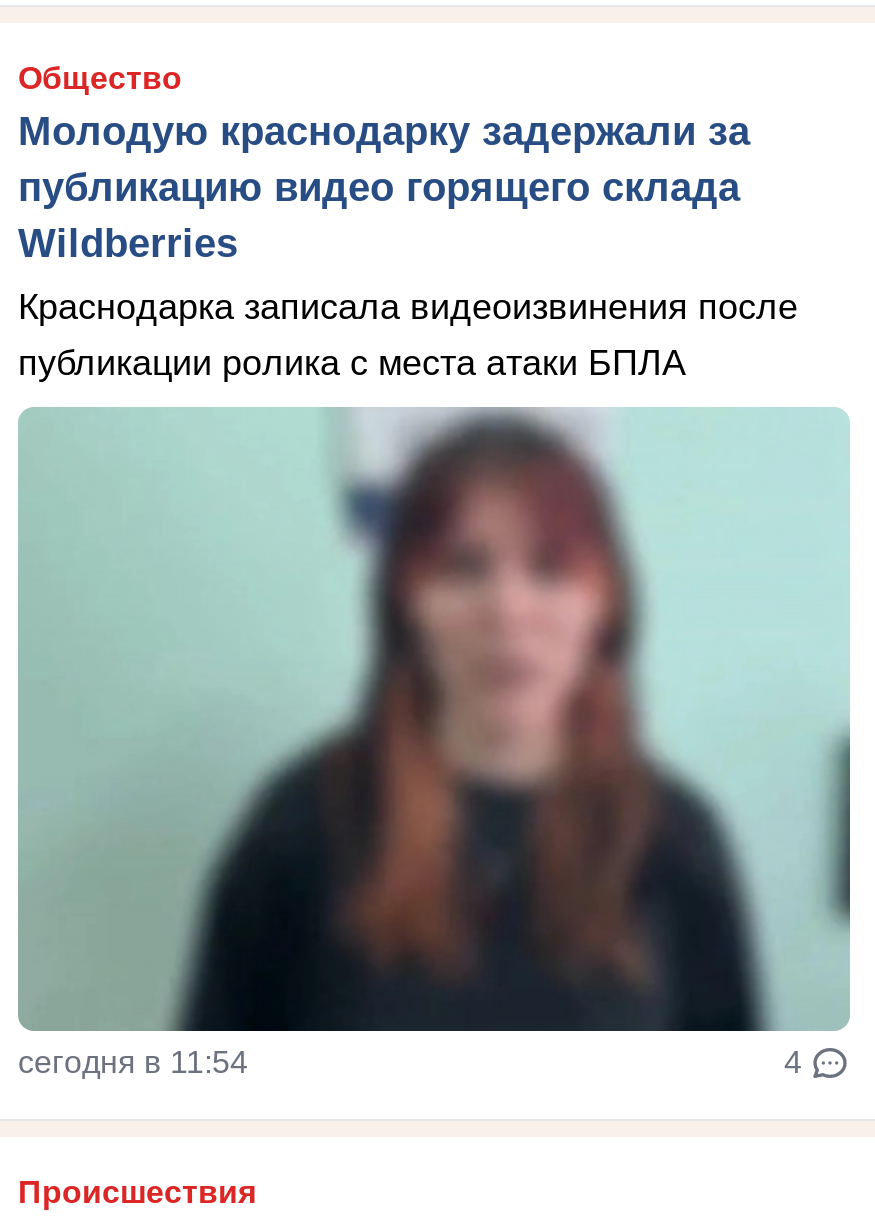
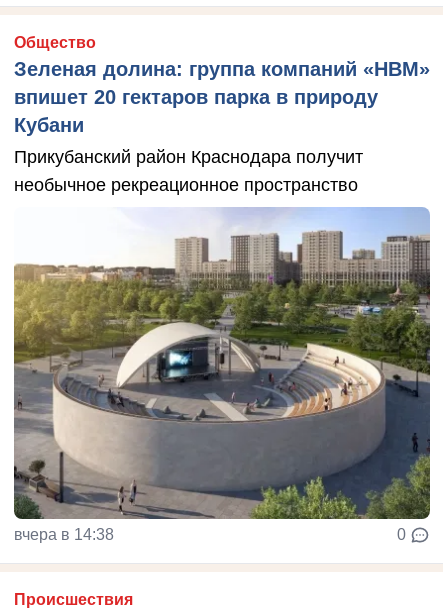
- Молодую краснодарку задержали за
- публикацию видео горящего склада
- Wildberries
+ Зеленая долина: группа компаний «НВМ»
+ впишет 20 гектаров парка в природу
+ Кубани

- Краснодарка записала видеоизвинения после
- публикации ролика с места атаки БПЛА
+ Прикубанский район Краснодара получит
+ необычное рекреационное пространство

- [image]
- сегодня в 11:54
- 4
+ [image]
+ вчера в 14:38
+ 0
